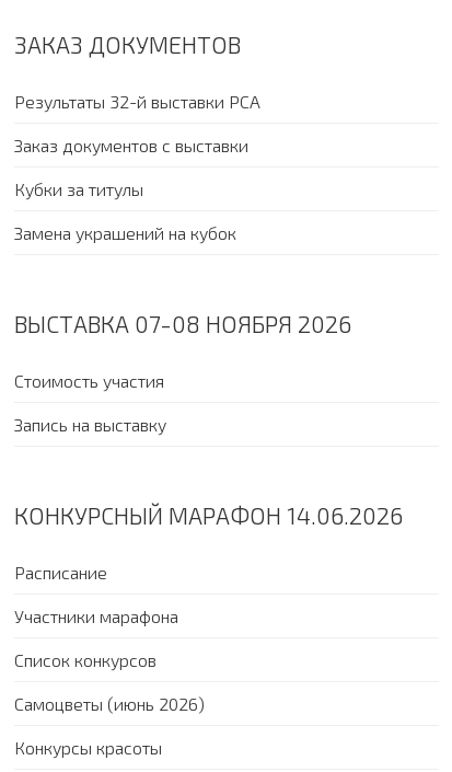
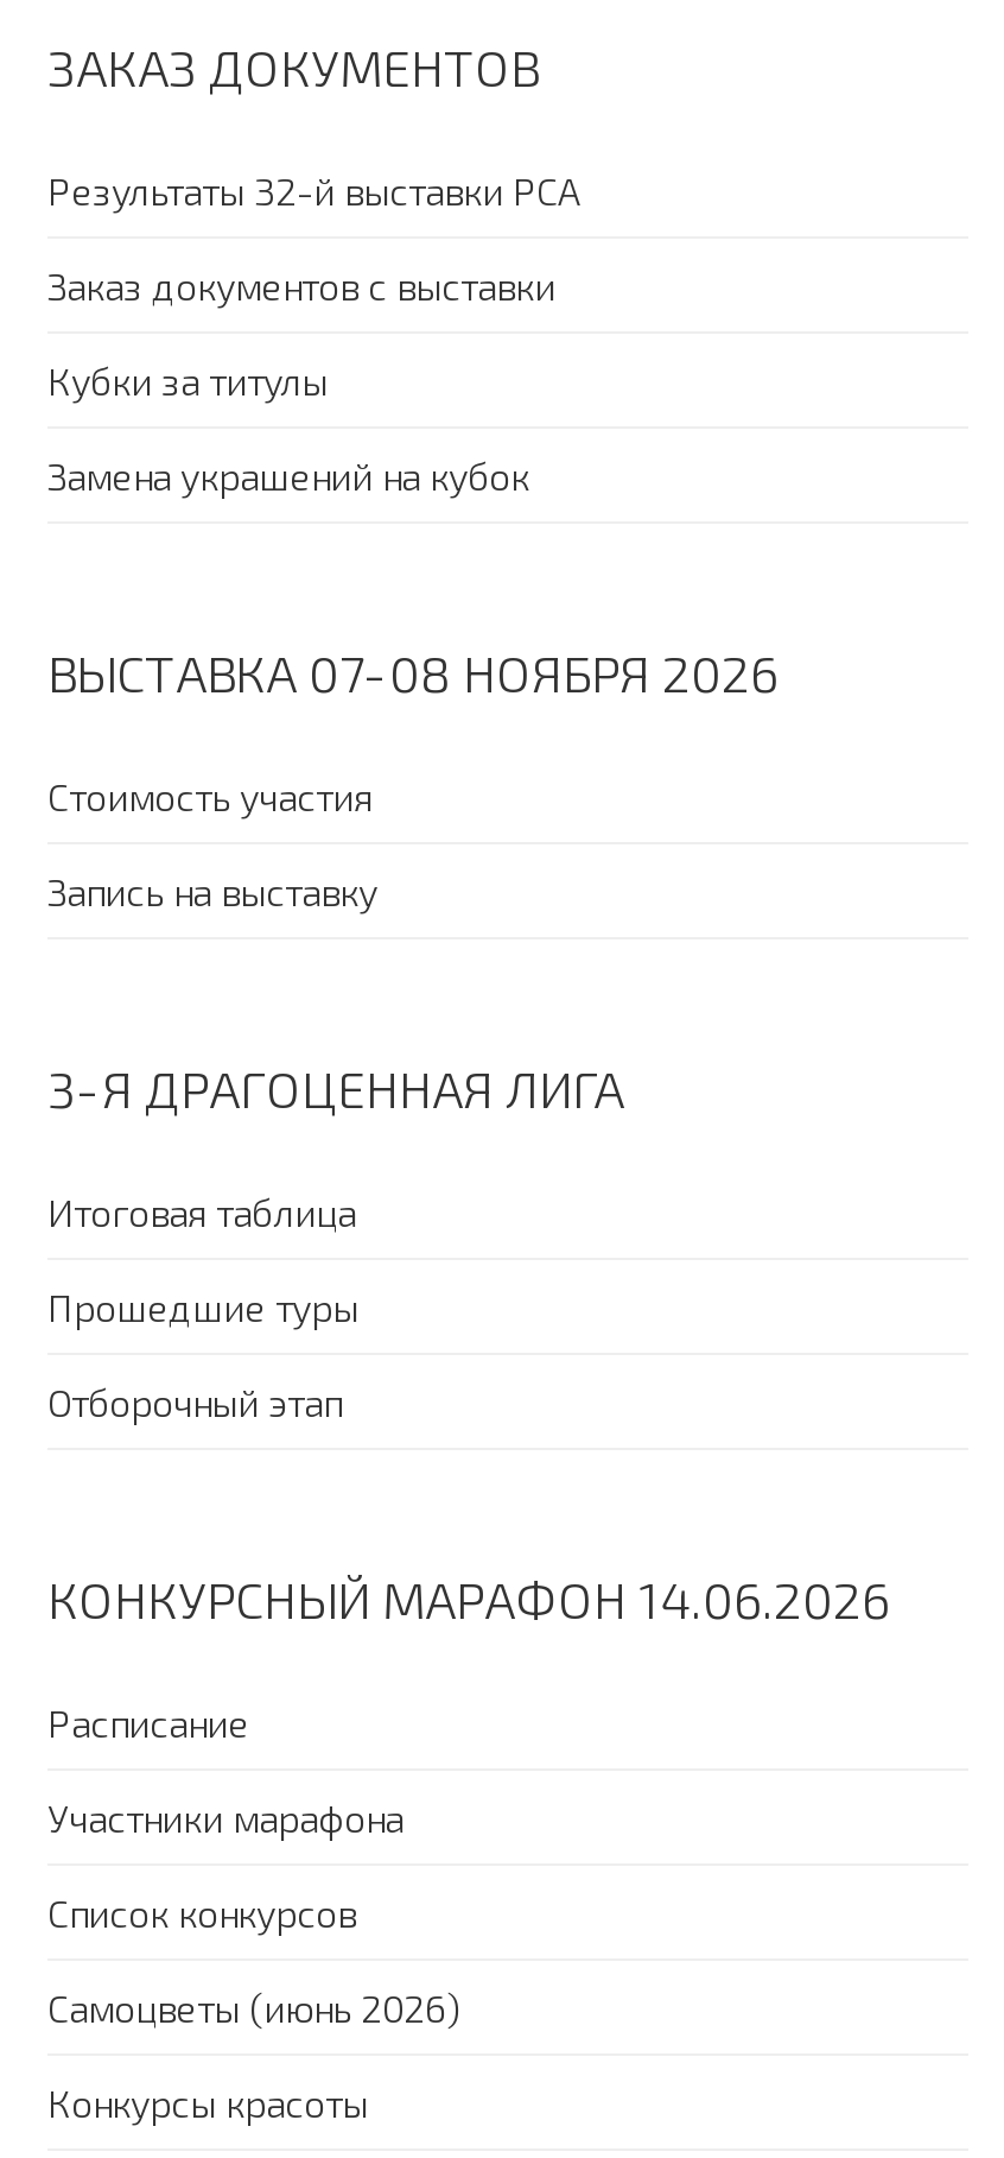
+ 3-Я ДРАГОЦЕННАЯ ЛИГА
+ Итоговая таблица
+ Прошедшие туры
+ Отборочный этап
